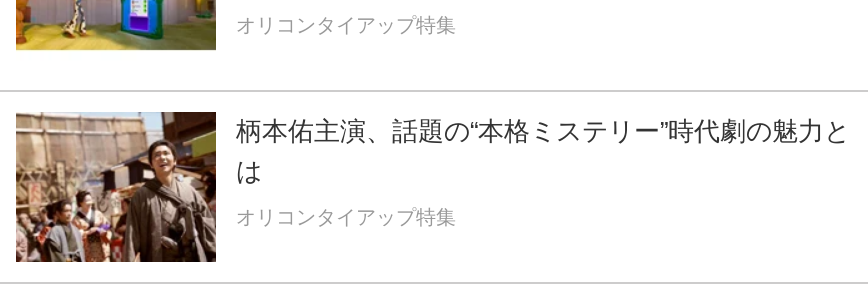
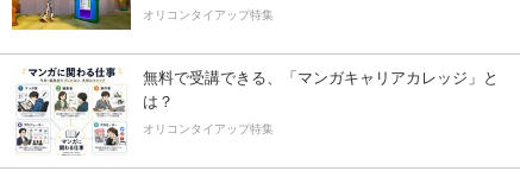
- [image]
- 柄本佑主演、話題の“本格ミステリー”時代劇の魅力と
- は
+ [image]
+ 無料で受講できる、「マンガキャリアカレッジ」と
+ は？
